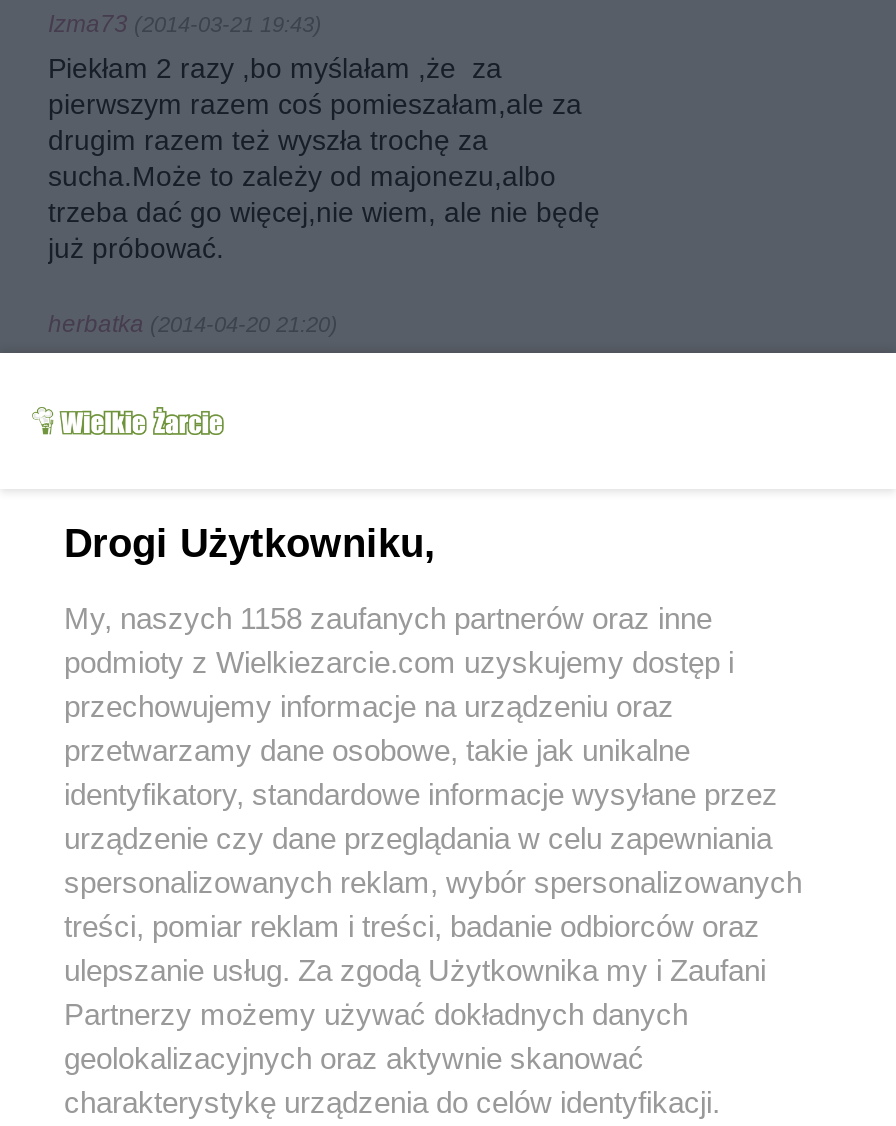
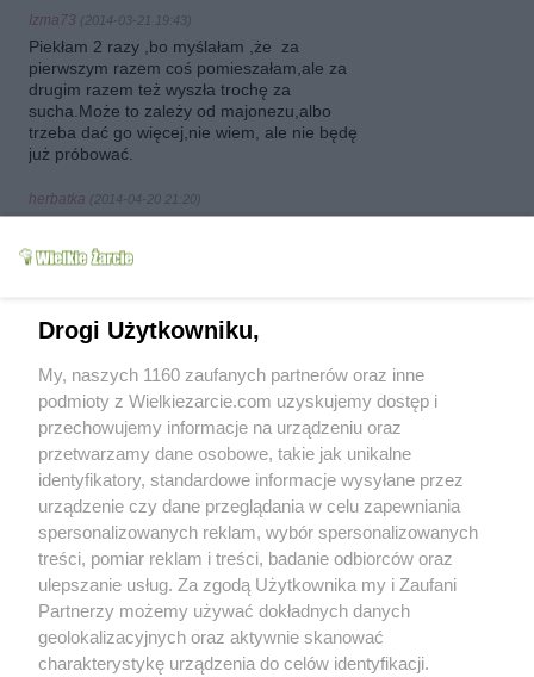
- My, naszych 1158 zaufanych partnerów oraz inne
+ My, naszych 1160 zaufanych partnerów oraz inne
